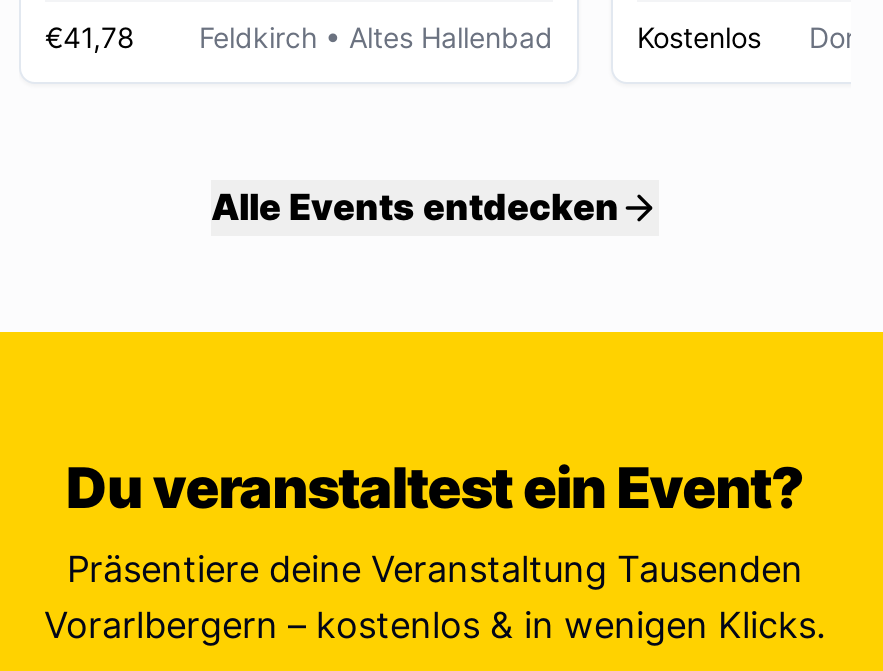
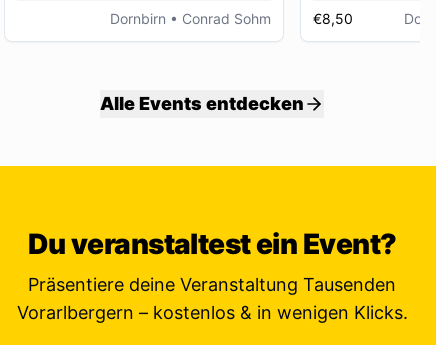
- €41,78
- Feldkirch • Altes Hallenbad
+ Dornbirn • Conrad Sohm

- Kostenlos
+ €8,50
